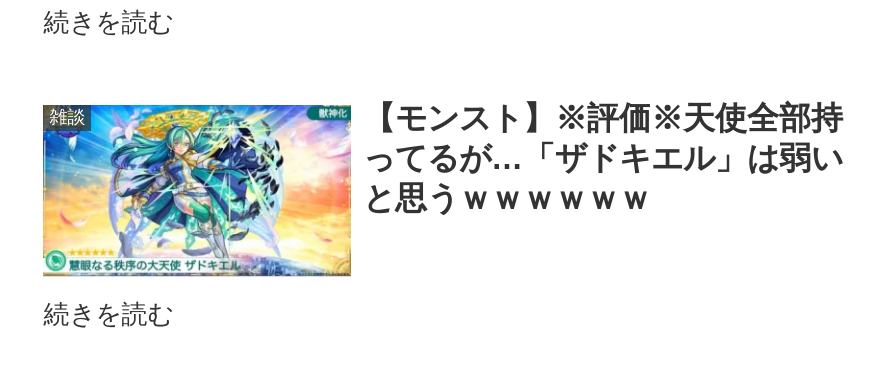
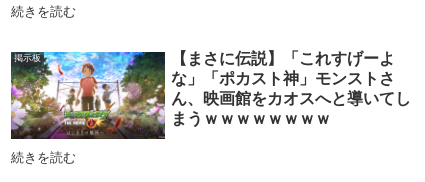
- [image]
- 雑談
- 【モンスト】※評価※天使全部持
- ってるが…「ザドキエル」は弱い
- と思うｗｗｗｗｗｗ
+ [image]
+ 掲示板
+ 【まさに伝説】「これすげーよ
+ な」「ポカスト神」モンストさ
+ ん、映画館をカオスへと導いてし
+ まうｗｗｗｗｗｗｗｗ
